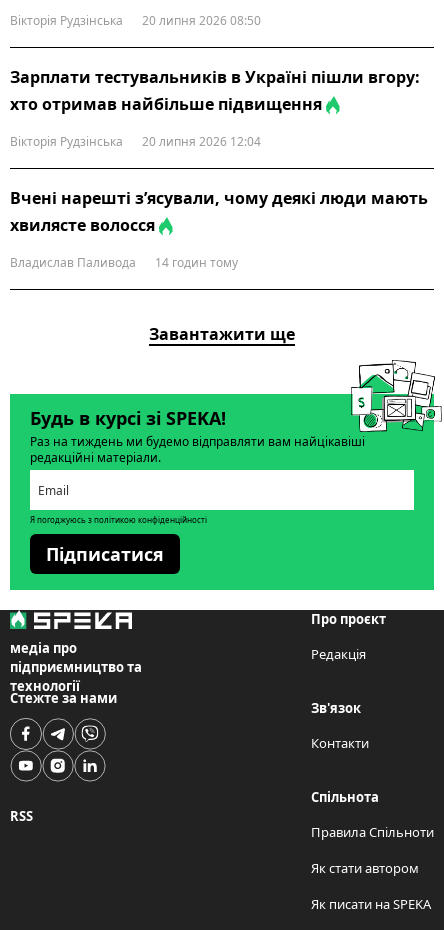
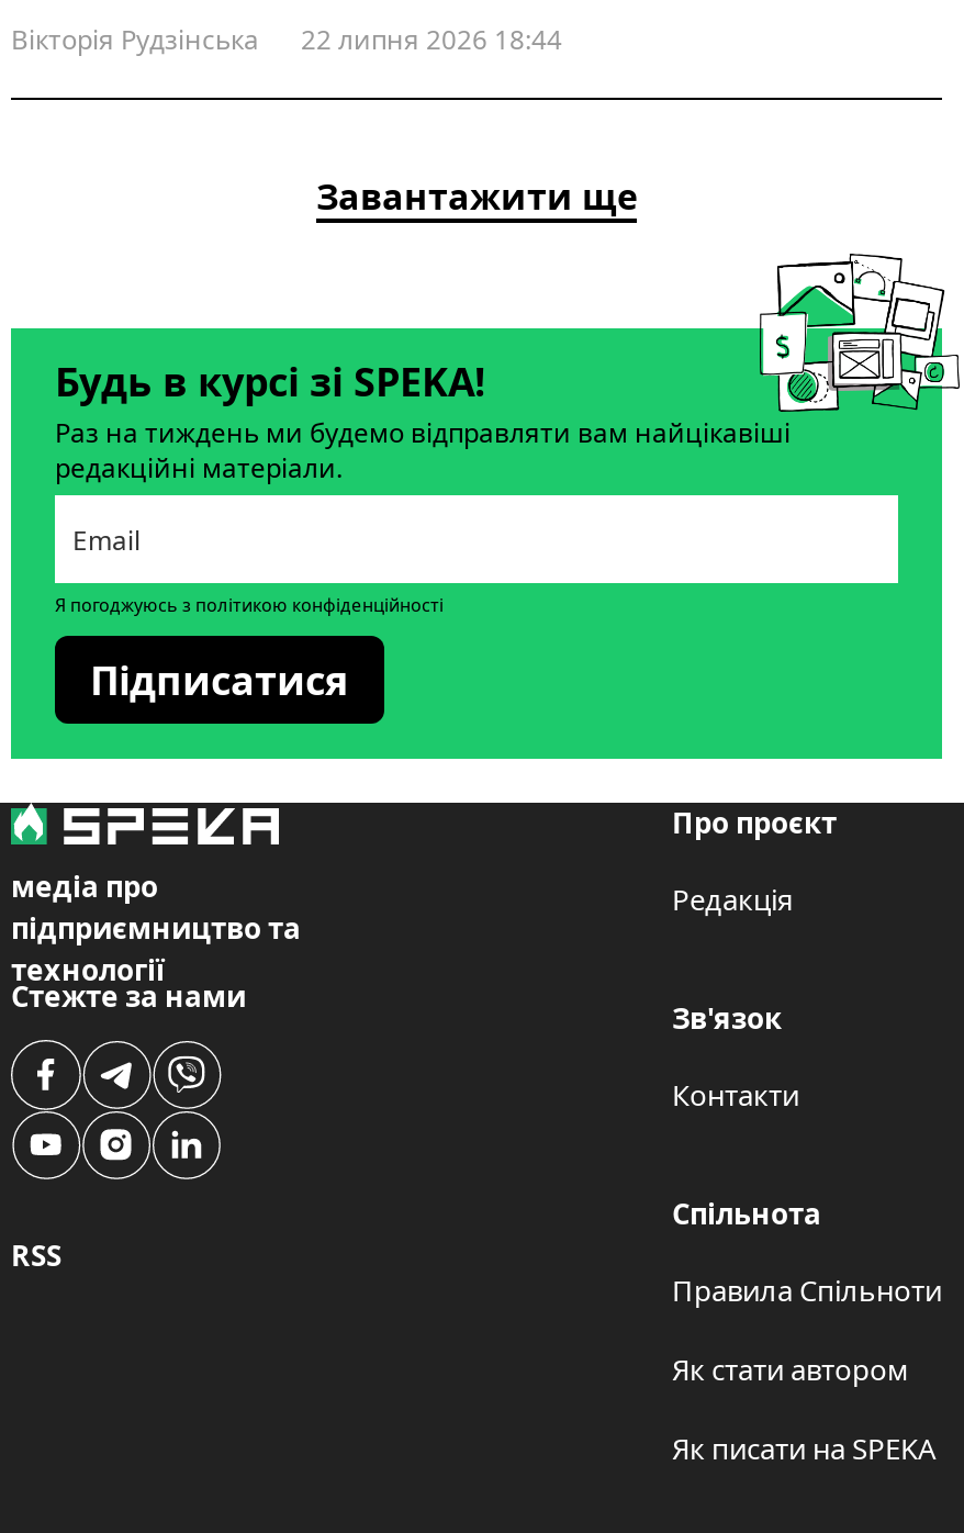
- 20 липня 2026 08:50
- Зарплати тестувальників в Україні пішли вгору:
- хто отримав найбільше підвищення
- Вікторія Рудзінська
- 20 липня 2026 12:04
- Вчені нарешті з’ясували, чому деякі люди мають
- хвилясте волосся
- Владислав Паливода
- 14 годин тому
+ 22 липня 2026 18:44
